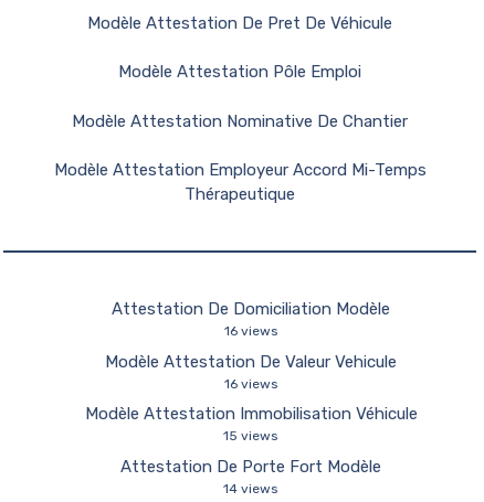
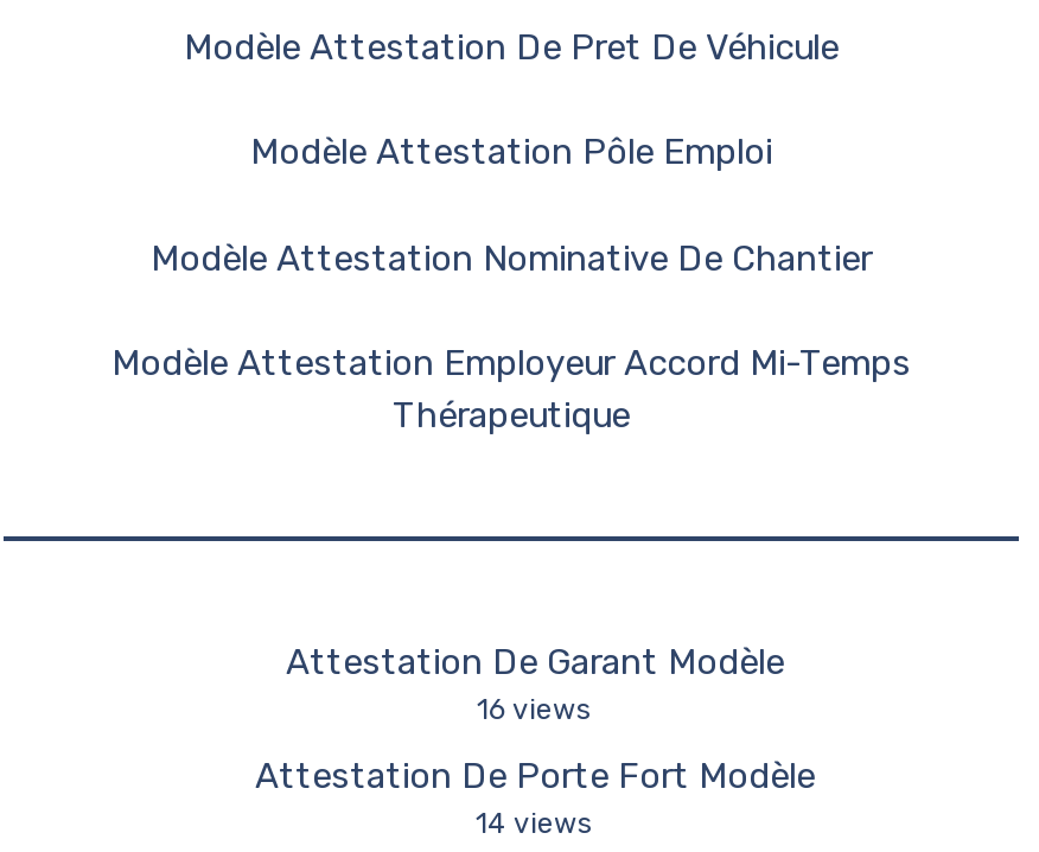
- Attestation De Domiciliation Modèle
+ Attestation De Garant Modèle

- Modèle Attestation De Valeur Vehicule
- 16 views
- Modèle Attestation Immobilisation Véhicule
- 15 views
